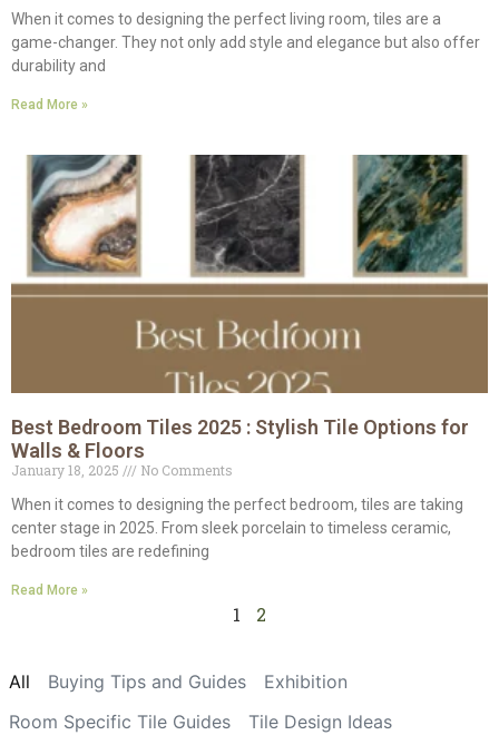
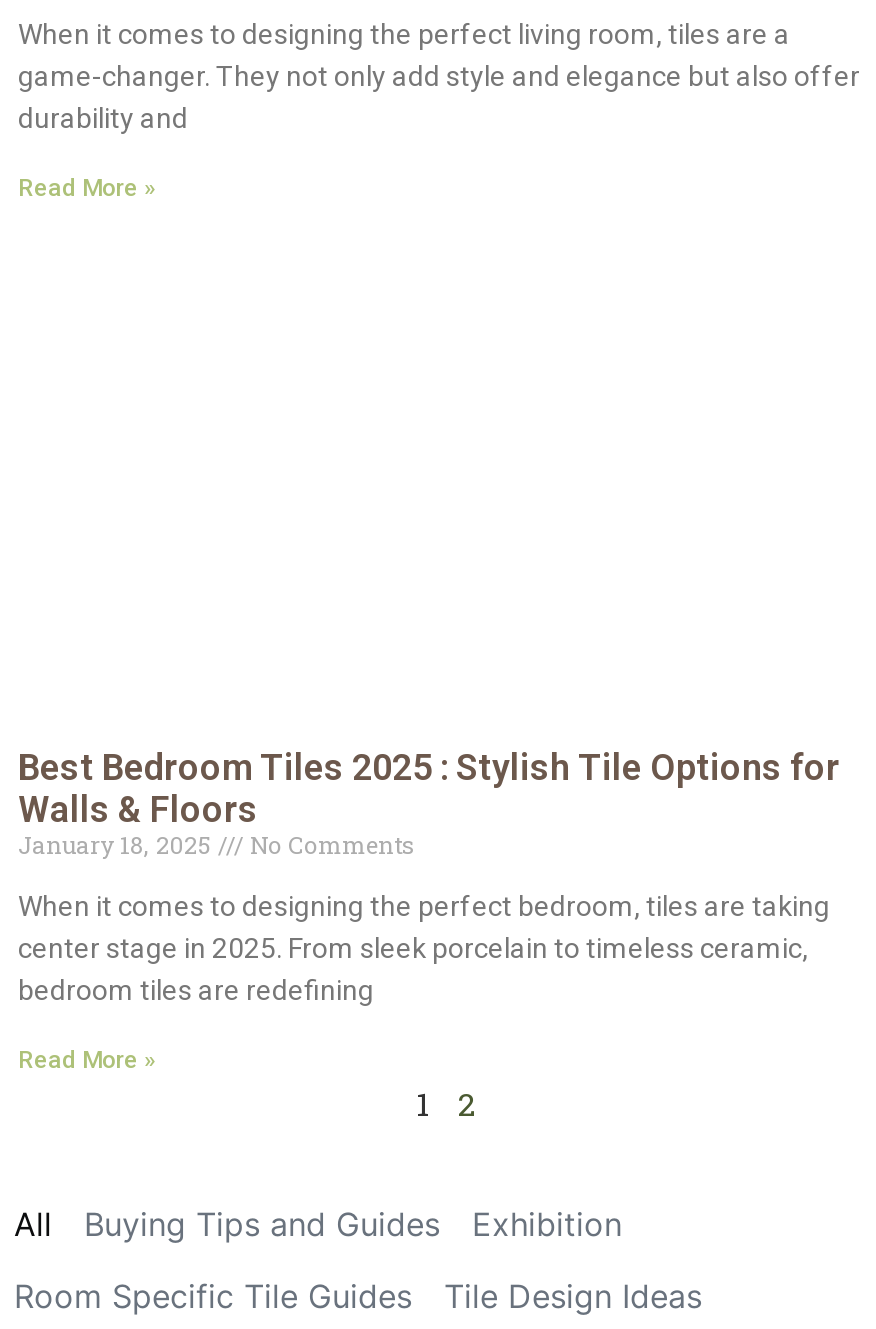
- [image]
